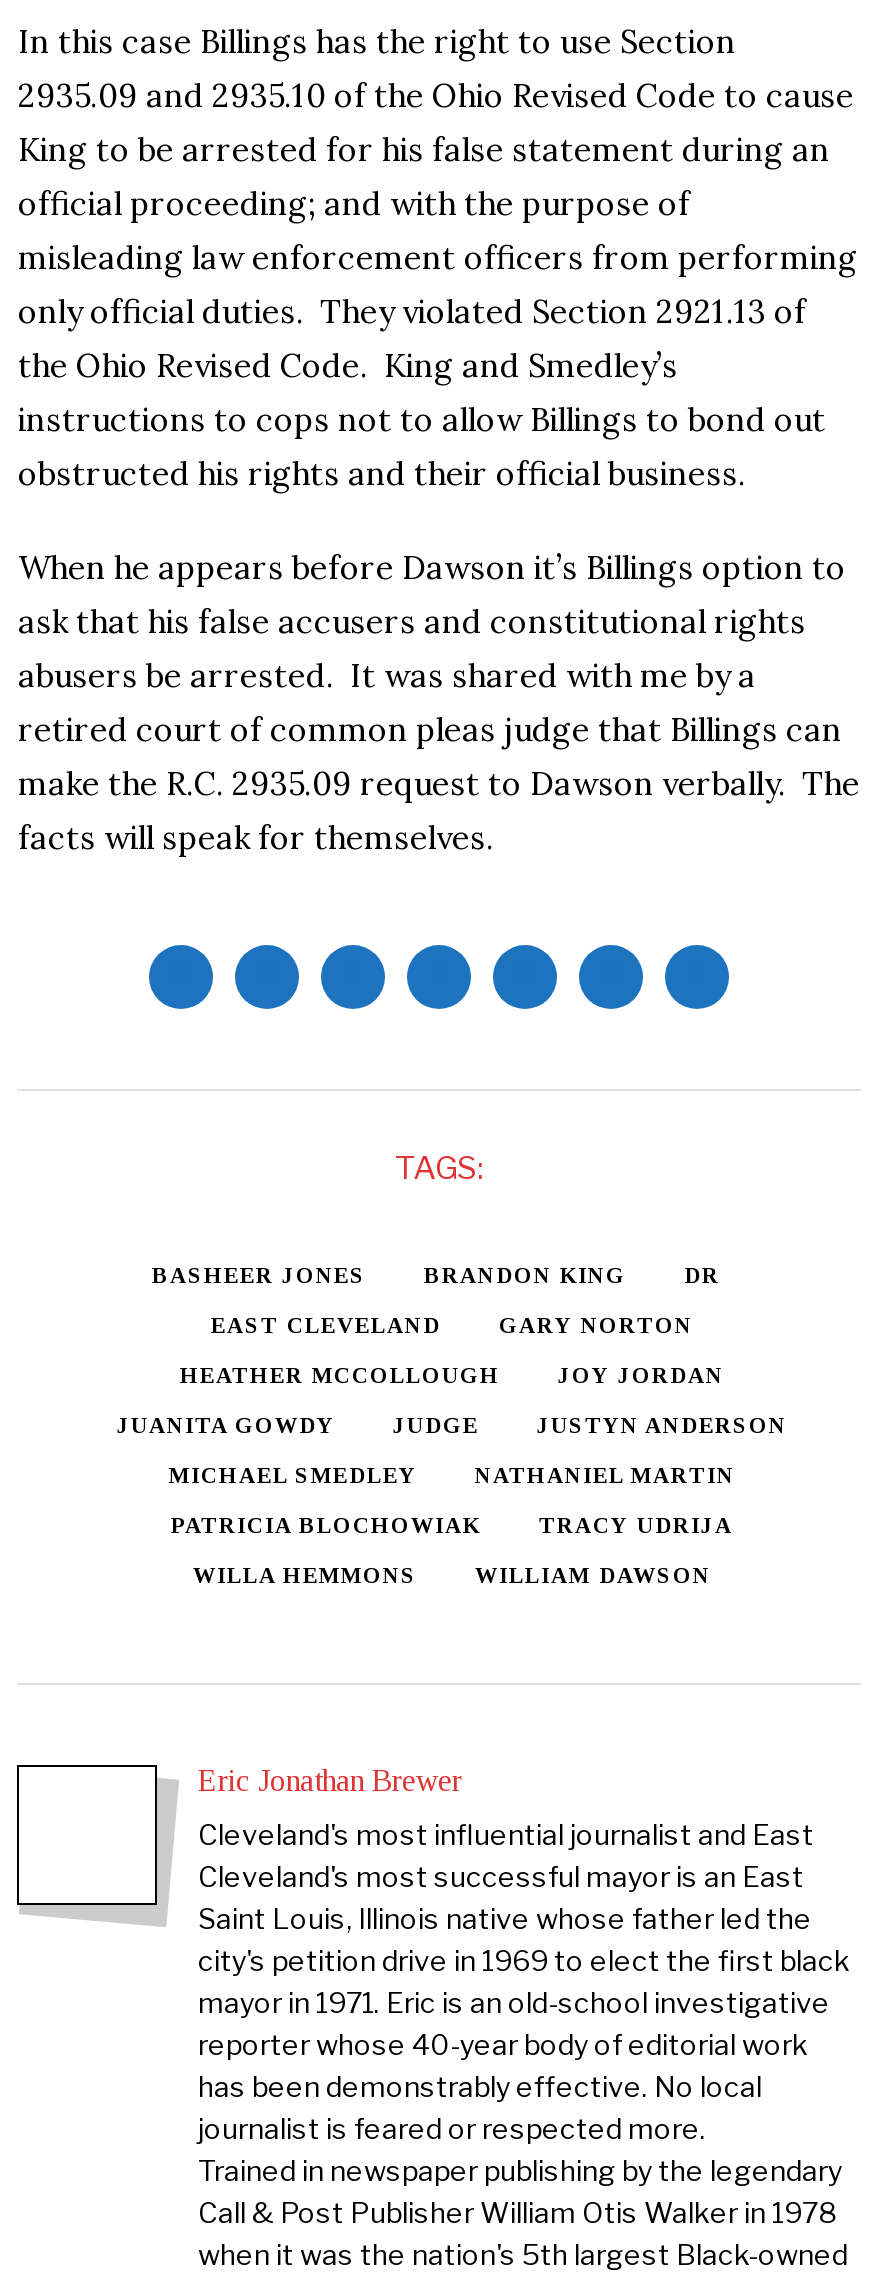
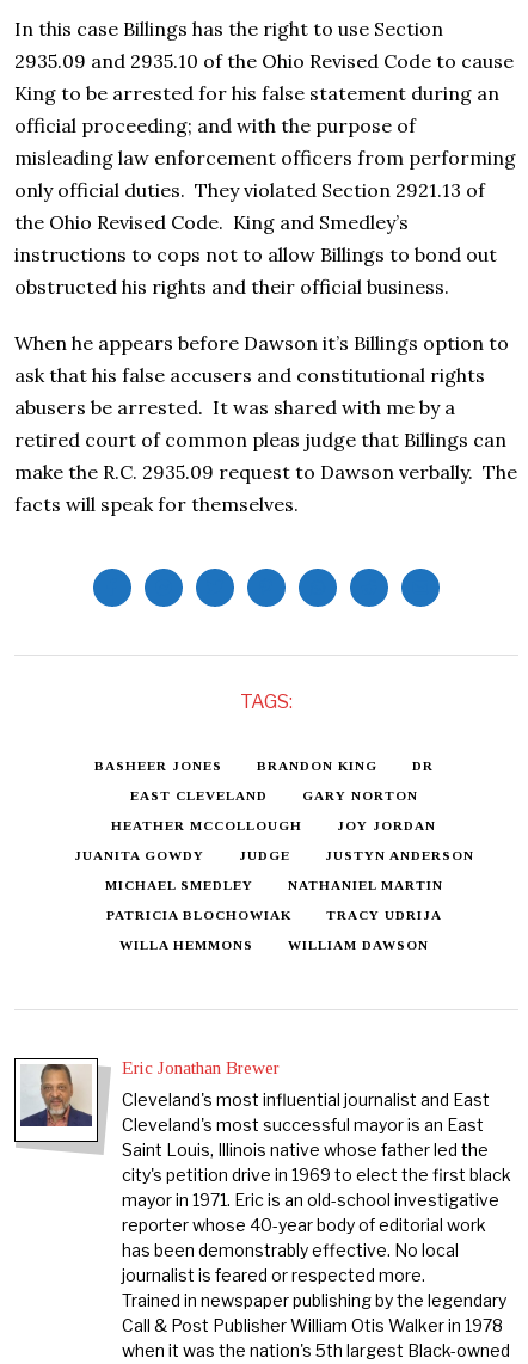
+ [image]
